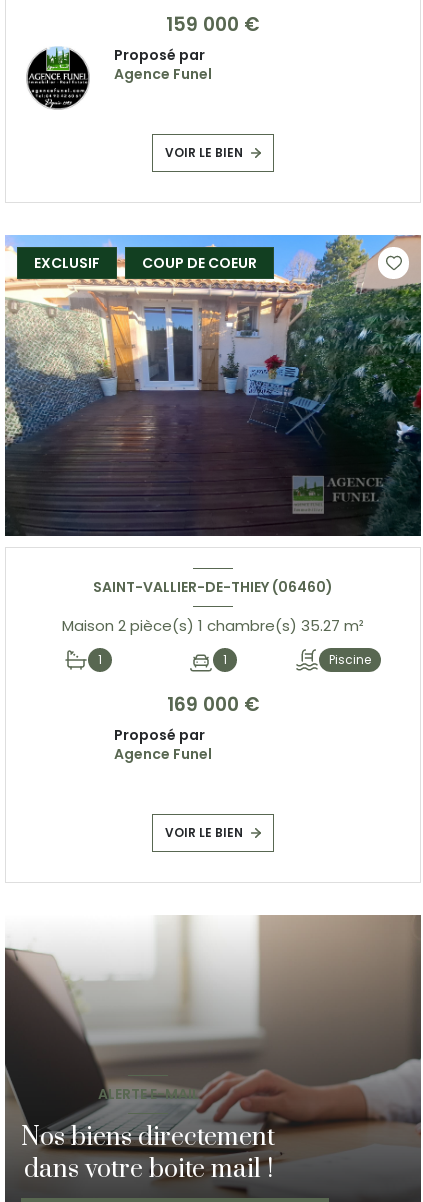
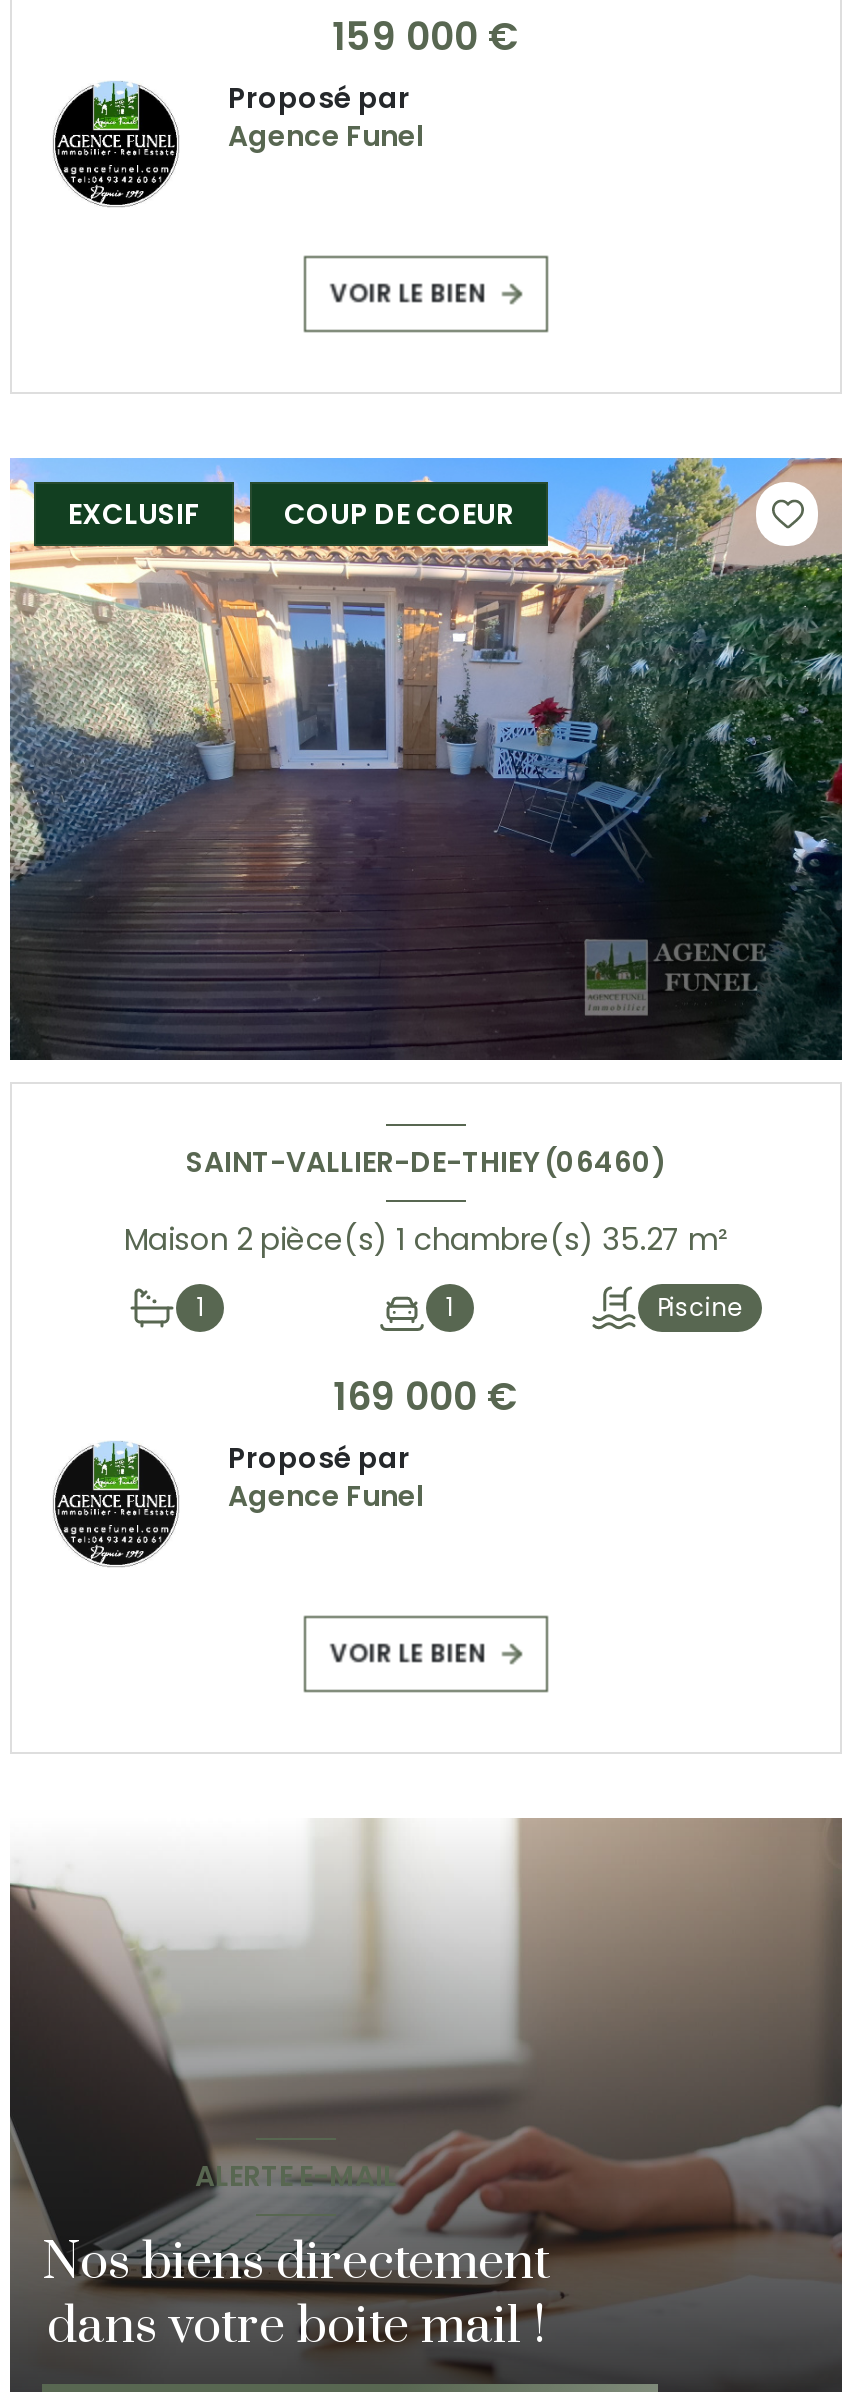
+ [image]
